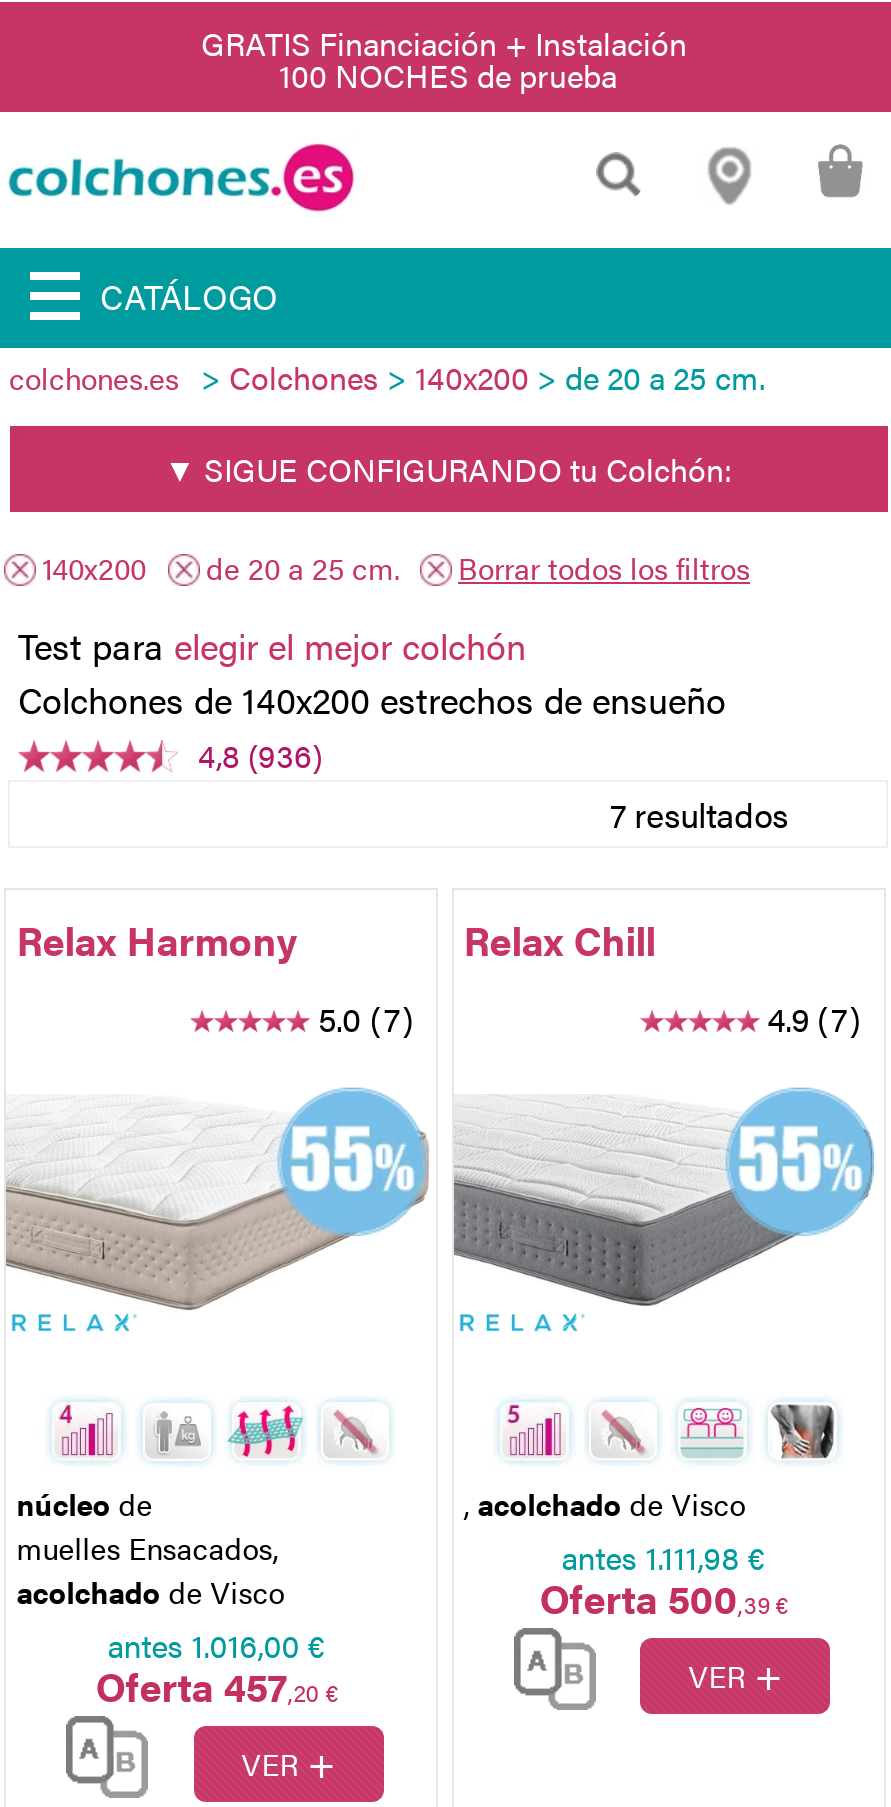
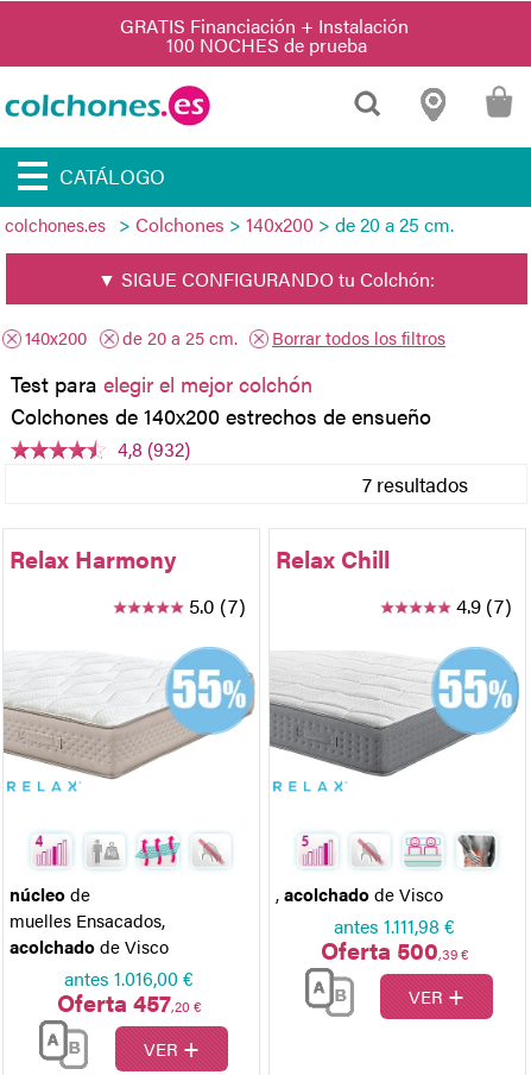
- 4,8 (936)
+ 4,8 (932)
